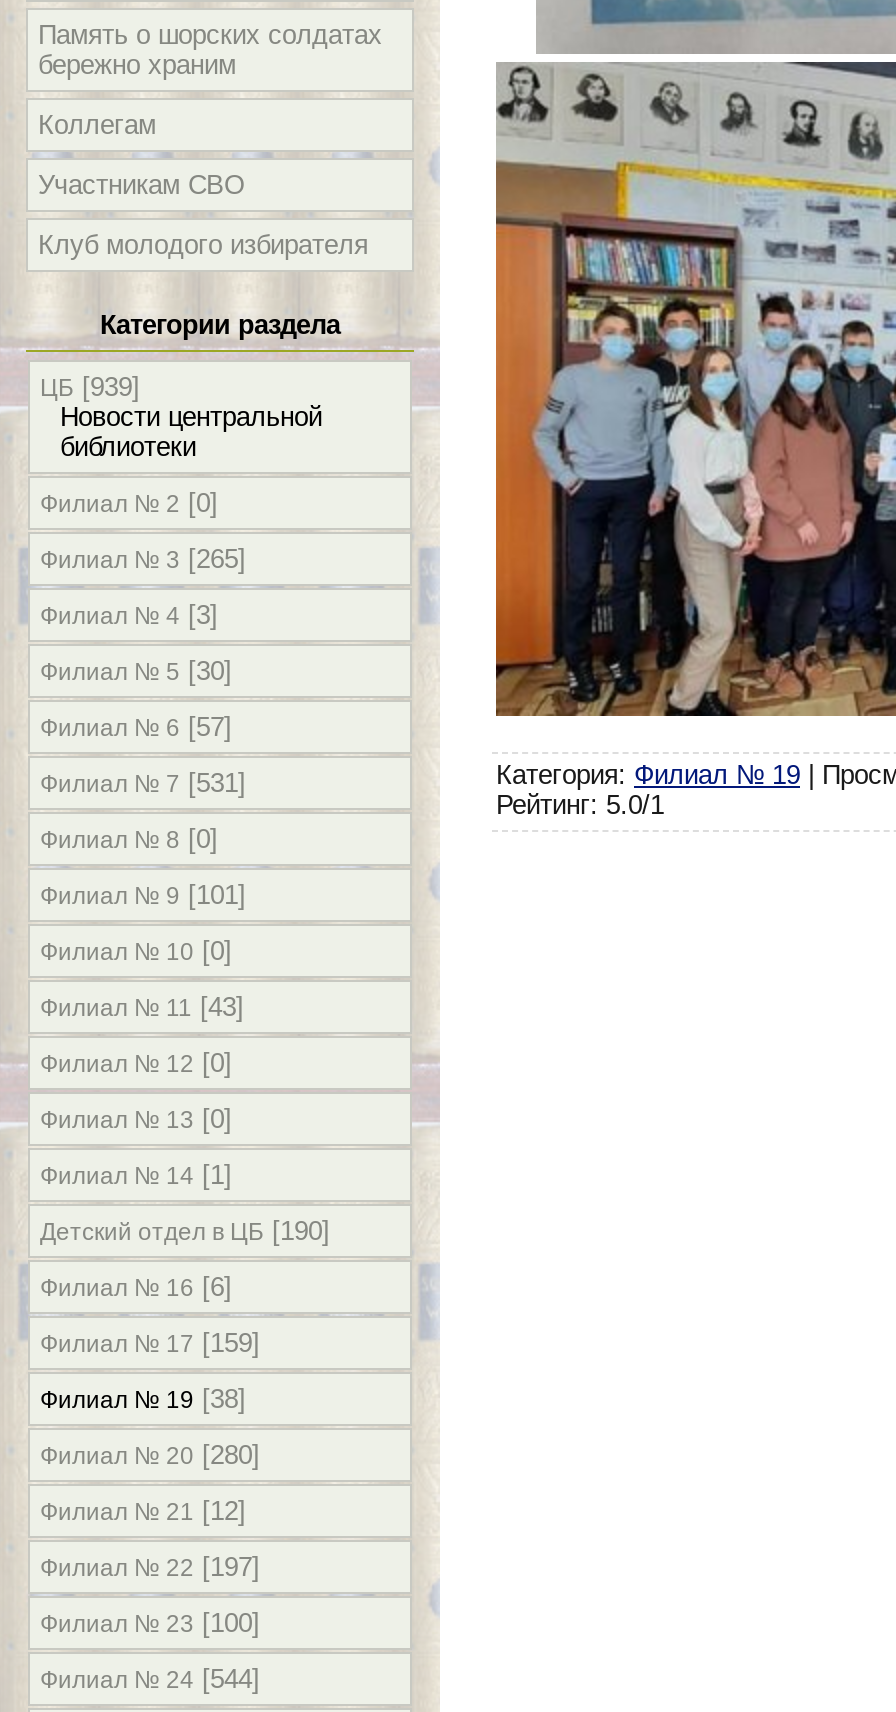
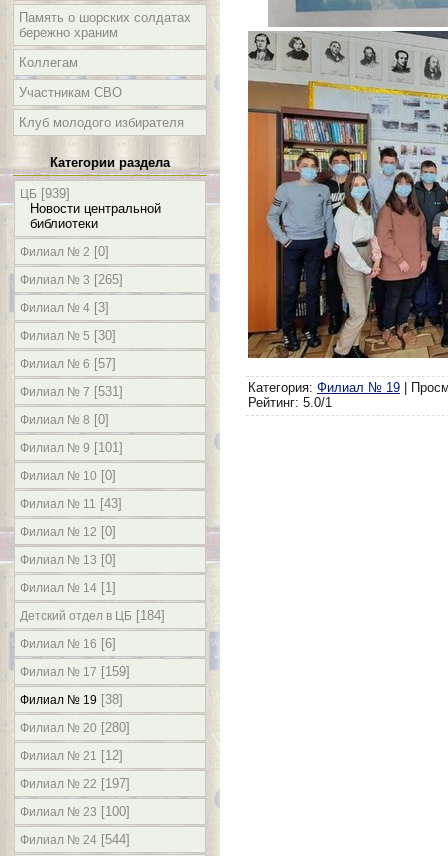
- Детский отдел в ЦБ [190]
+ Детский отдел в ЦБ [184]
